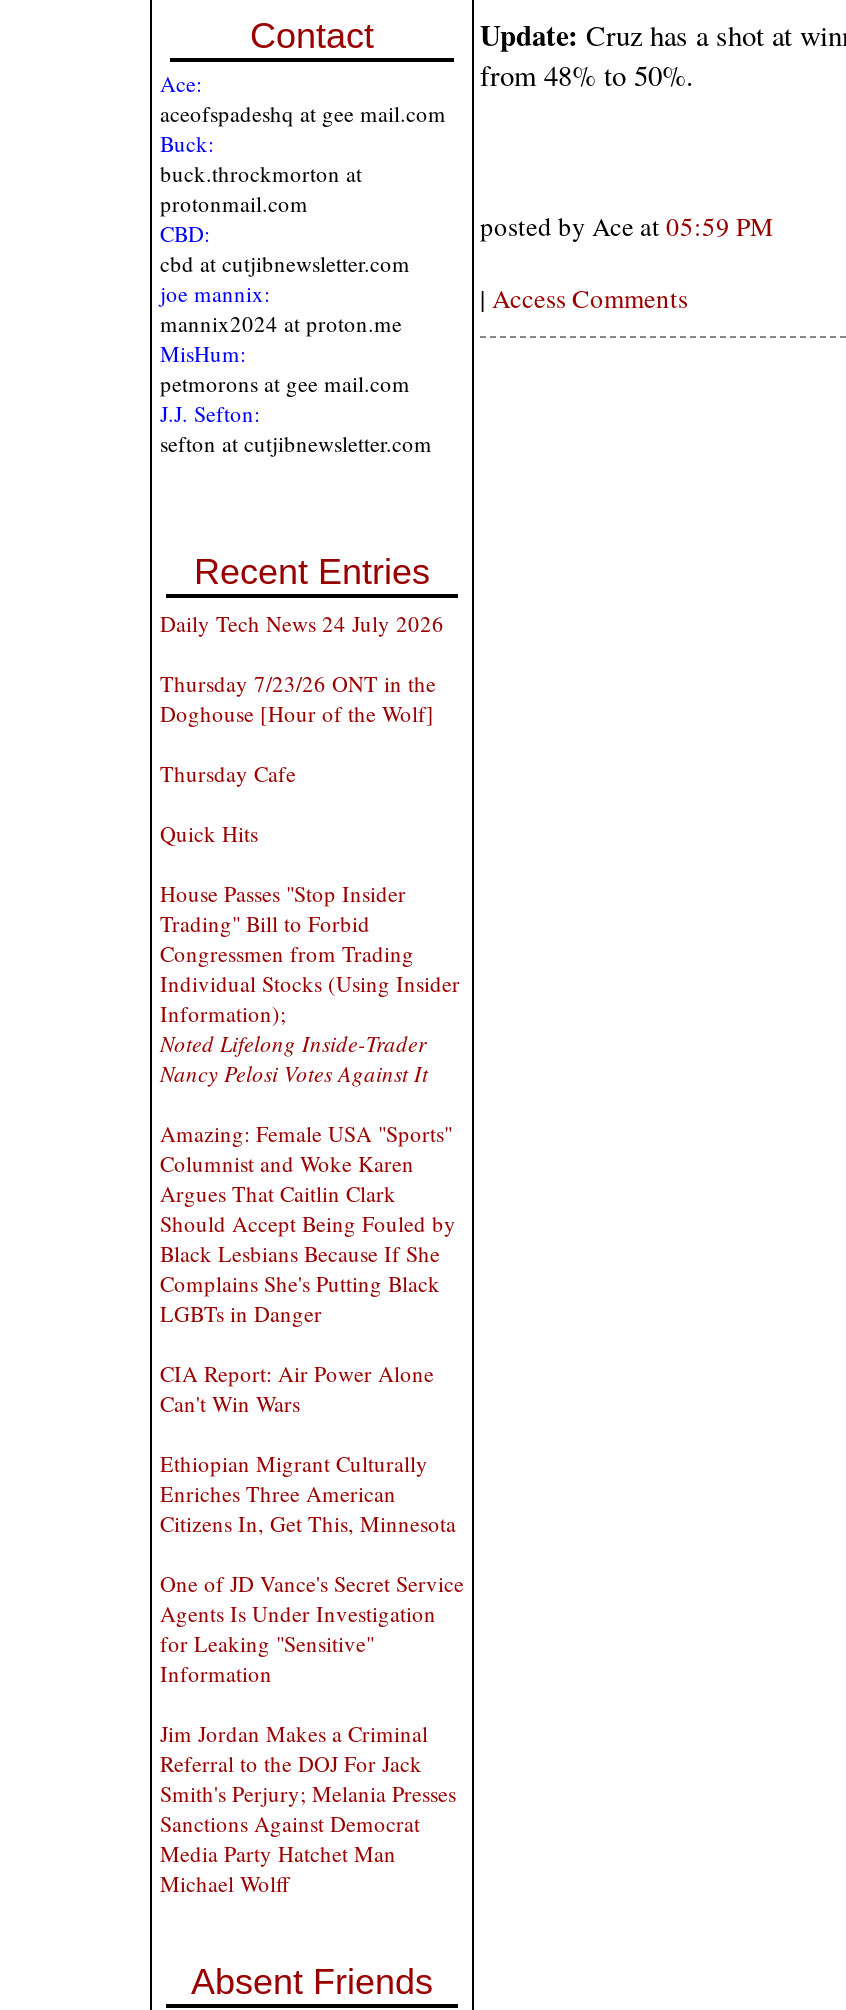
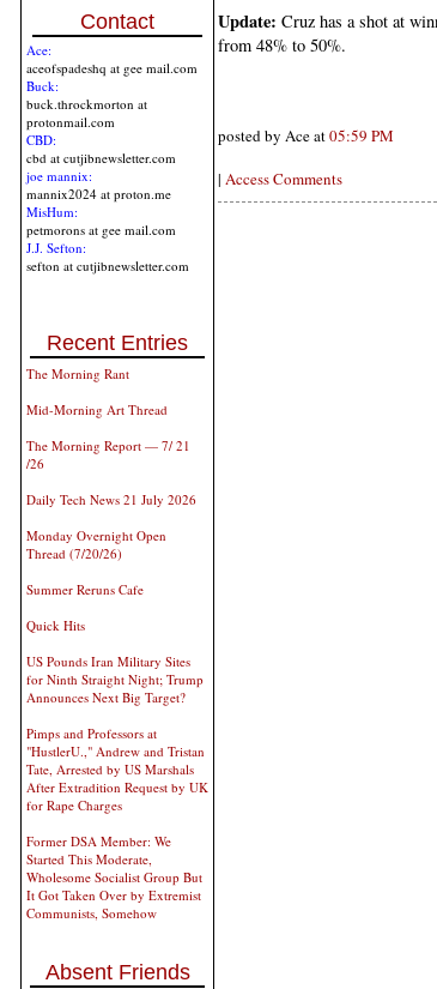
- Daily Tech News 24 July 2026
- Thursday 7/23/26 ONT in the
- Doghouse [Hour of the Wolf]
- Thursday Cafe
+ The Morning Rant
+ Mid-Morning Art Thread
+ The Morning Report — 7/ 21
+ /26
+ Daily Tech News 21 July 2026
+ Monday Overnight Open
+ Thread (7/20/26)
+ Summer Reruns Cafe

moved down: Quick Hits

- House Passes "Stop Insider
- Trading" Bill to Forbid
- Congressmen from Trading
- Individual Stocks (Using Insider
- Information);
- Noted Lifelong Inside-Trader
- Nancy Pelosi Votes Against It
- Amazing: Female USA "Sports"
- Columnist and Woke Karen
- Argues That Caitlin Clark
- Should Accept Being Fouled by
- Black Lesbians Because If She
- Complains She's Putting Black
- LGBTs in Danger
- CIA Report: Air Power Alone
- Can't Win Wars
- Ethiopian Migrant Culturally
- Enriches Three American
- Citizens In, Get This, Minnesota
- One of JD Vance's Secret Service
- Agents Is Under Investigation
- for Leaking "Sensitive"
- Information
- Jim Jordan Makes a Criminal
- Referral to the DOJ For Jack
- Smith's Perjury; Melania Presses
- Sanctions Against Democrat
- Media Party Hatchet Man
- Michael Wolff
+ US Pounds Iran Military Sites
+ for Ninth Straight Night; Trump
+ Announces Next Big Target?
+ Pimps and Professors at
+ "HustlerU.," Andrew and Tristan
+ Tate, Arrested by US Marshals
+ After Extradition Request by UK
+ for Rape Charges
+ Former DSA Member: We
+ Started This Moderate,
+ Wholesome Socialist Group But
+ It Got Taken Over by Extremist
+ Communists, Somehow
